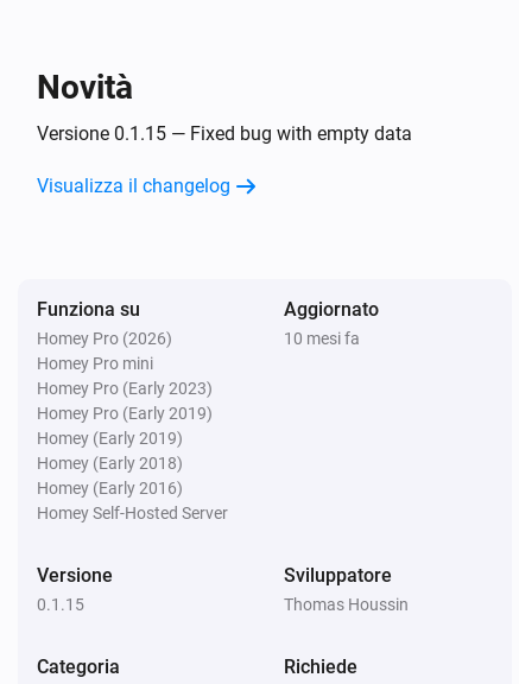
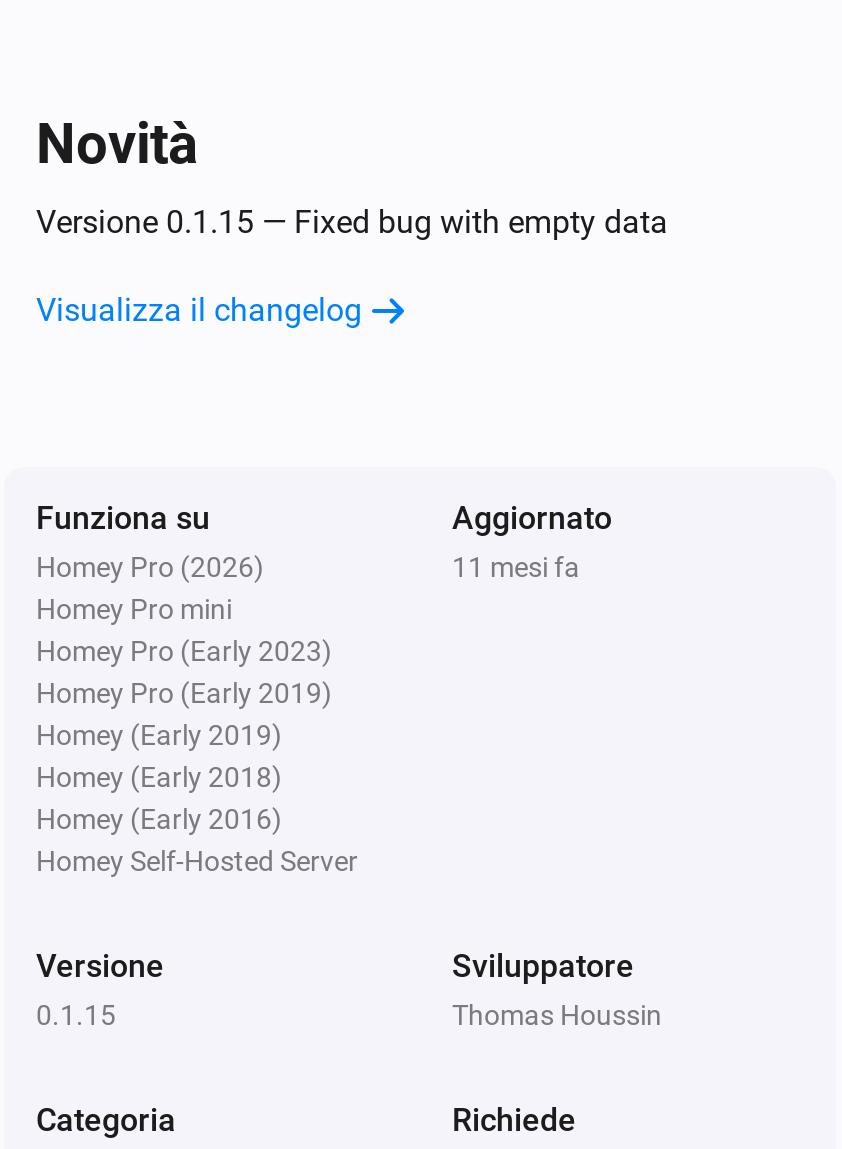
- 10 mesi fa
+ 11 mesi fa
